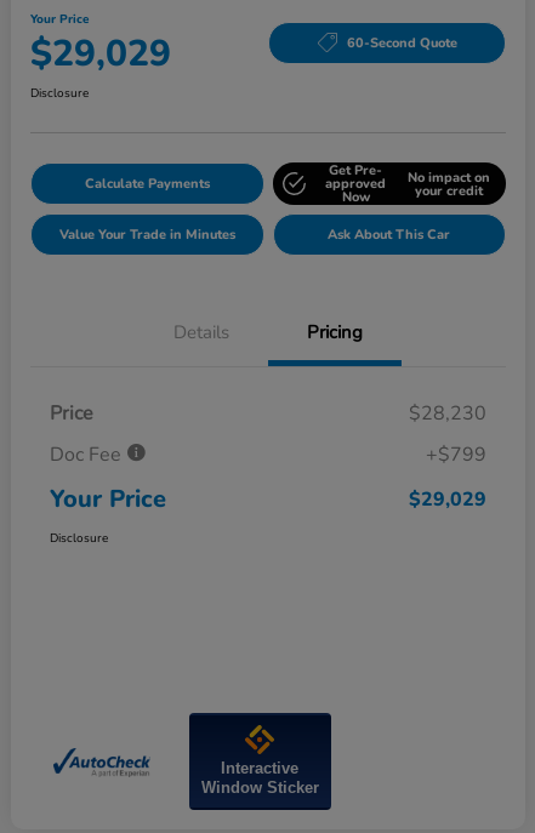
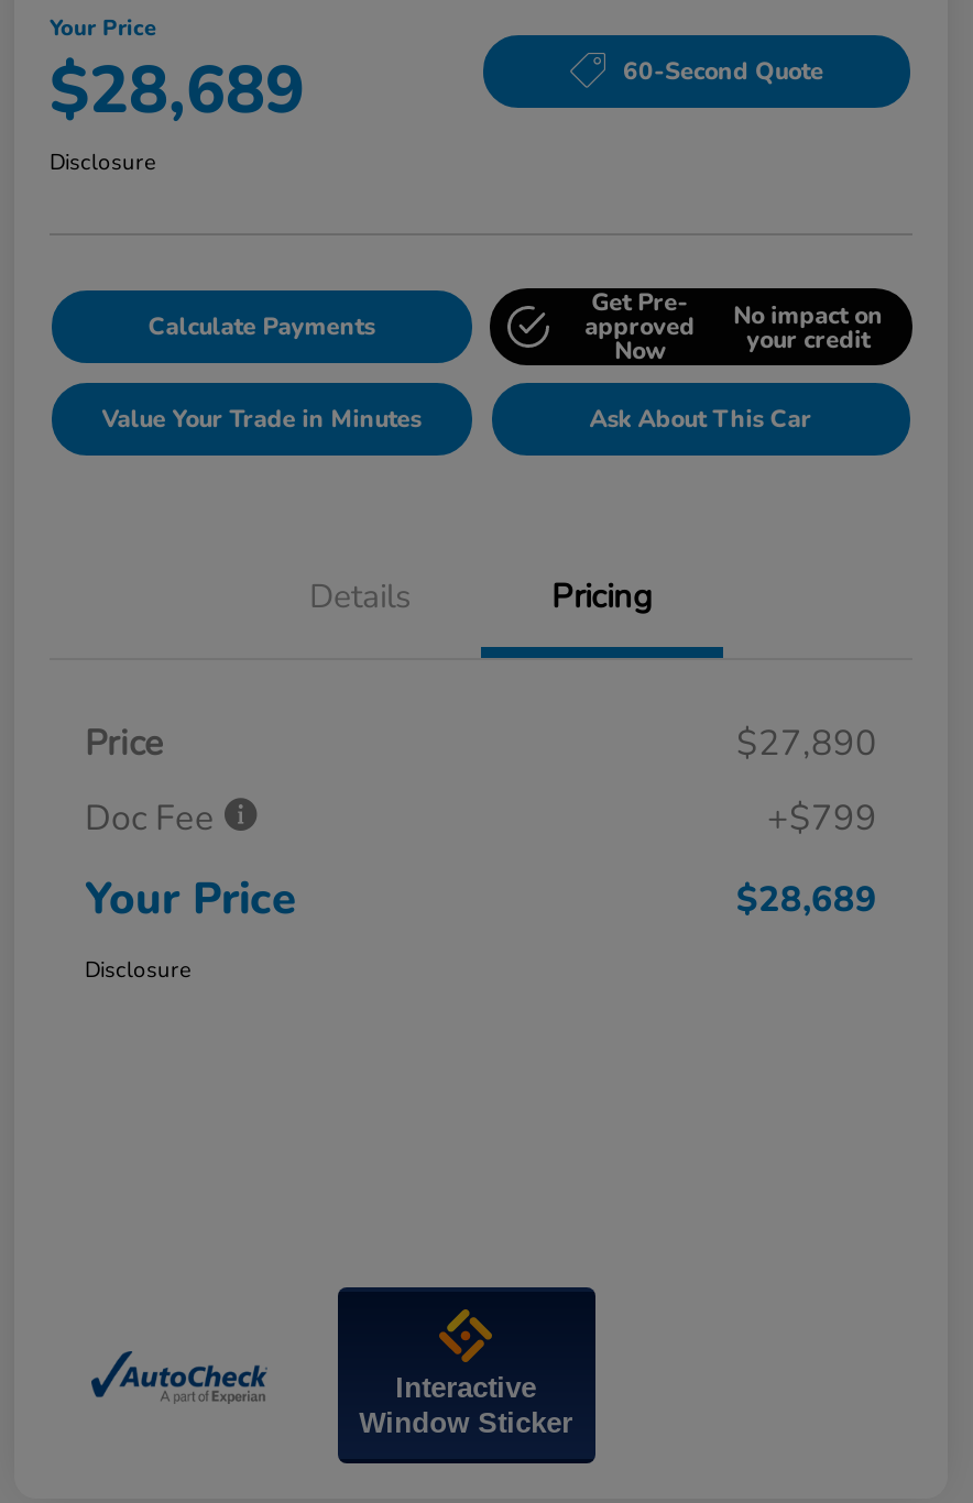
- $29,029
+ $28,689

- $28,230
+ $27,890

- $29,029
+ $28,689
